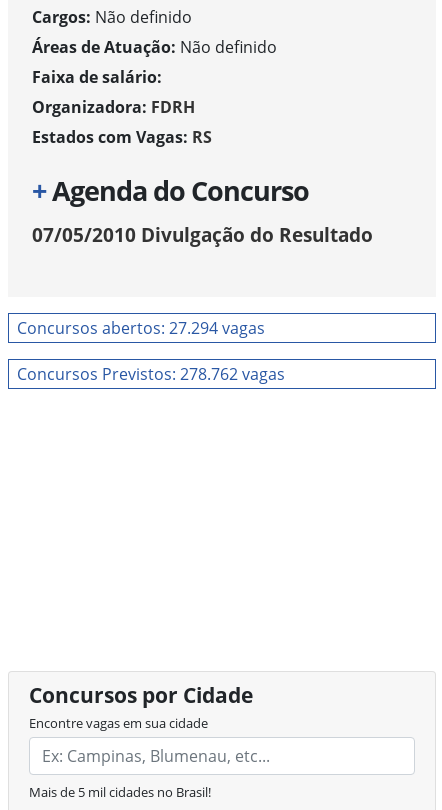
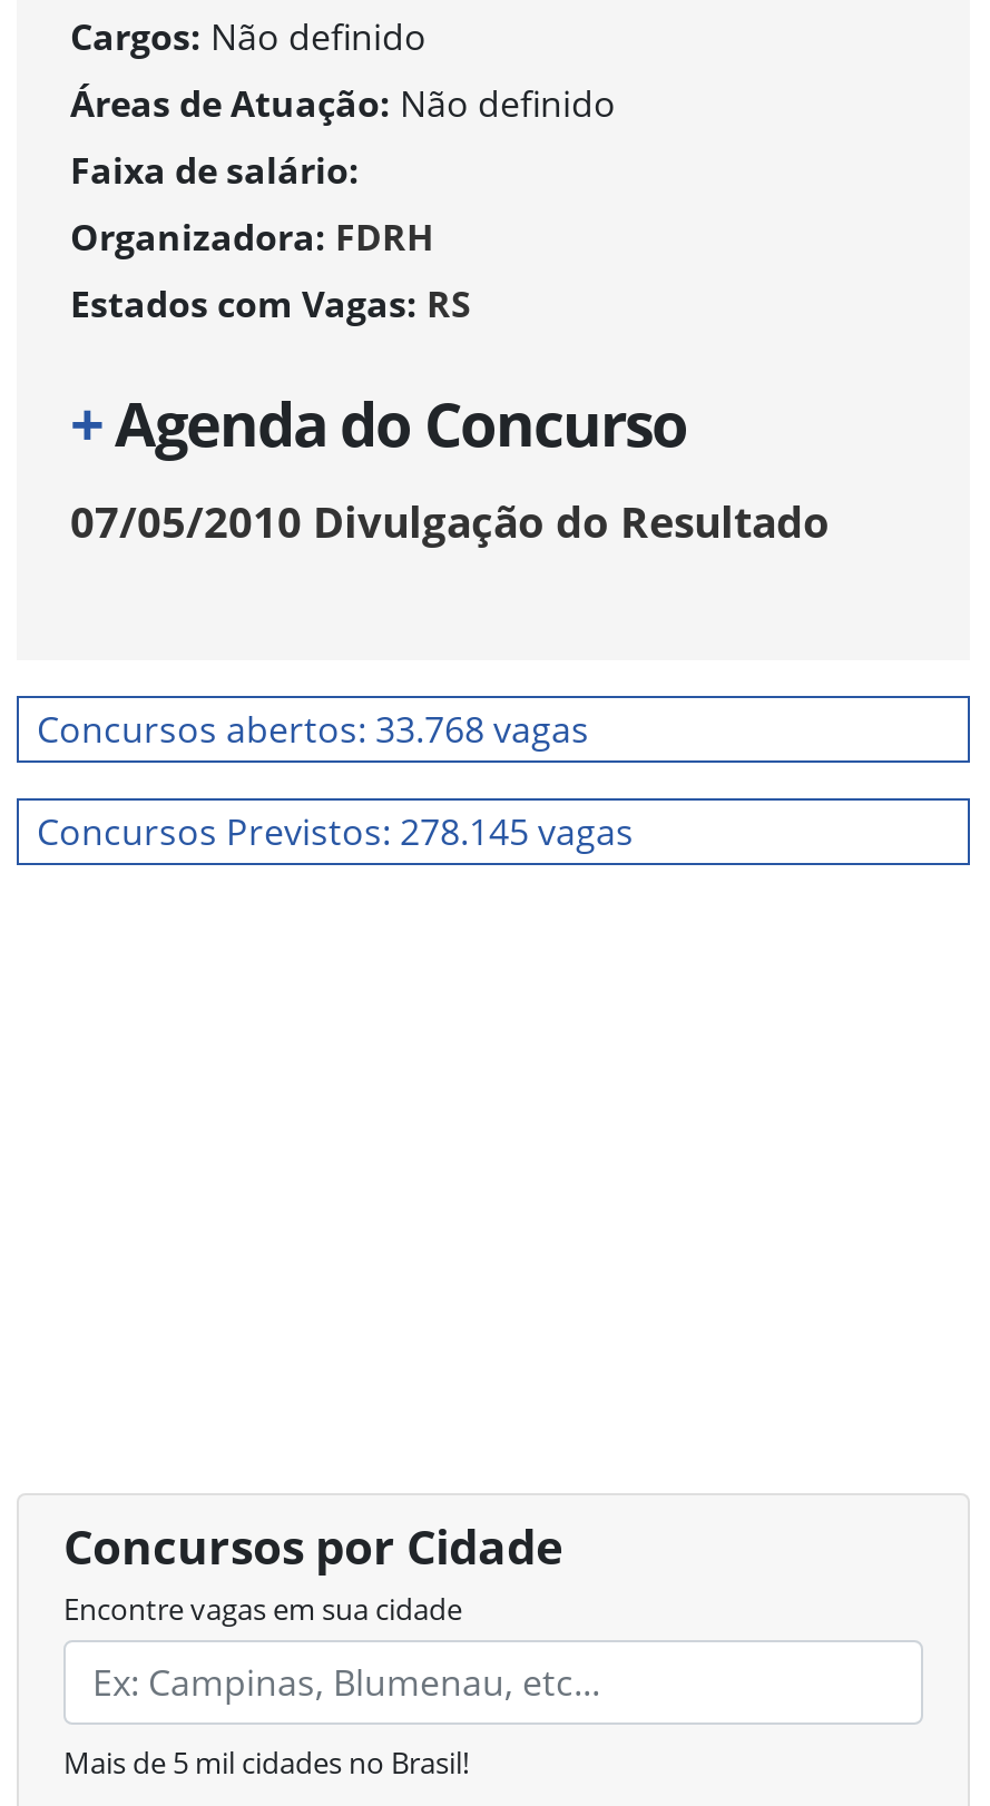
- Concursos abertos: 27.294 vagas
+ Concursos abertos: 33.768 vagas

- Concursos Previstos: 278.762 vagas
+ Concursos Previstos: 278.145 vagas
